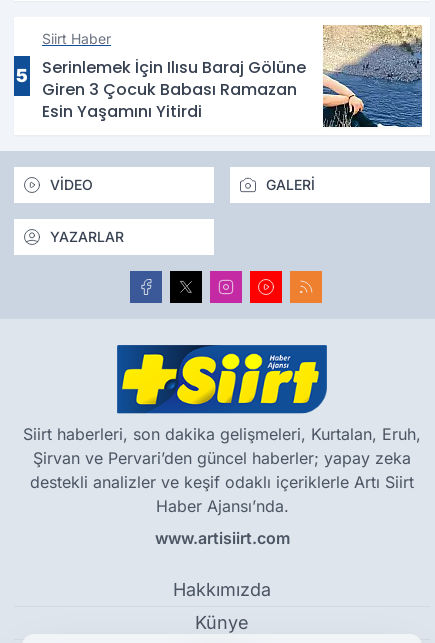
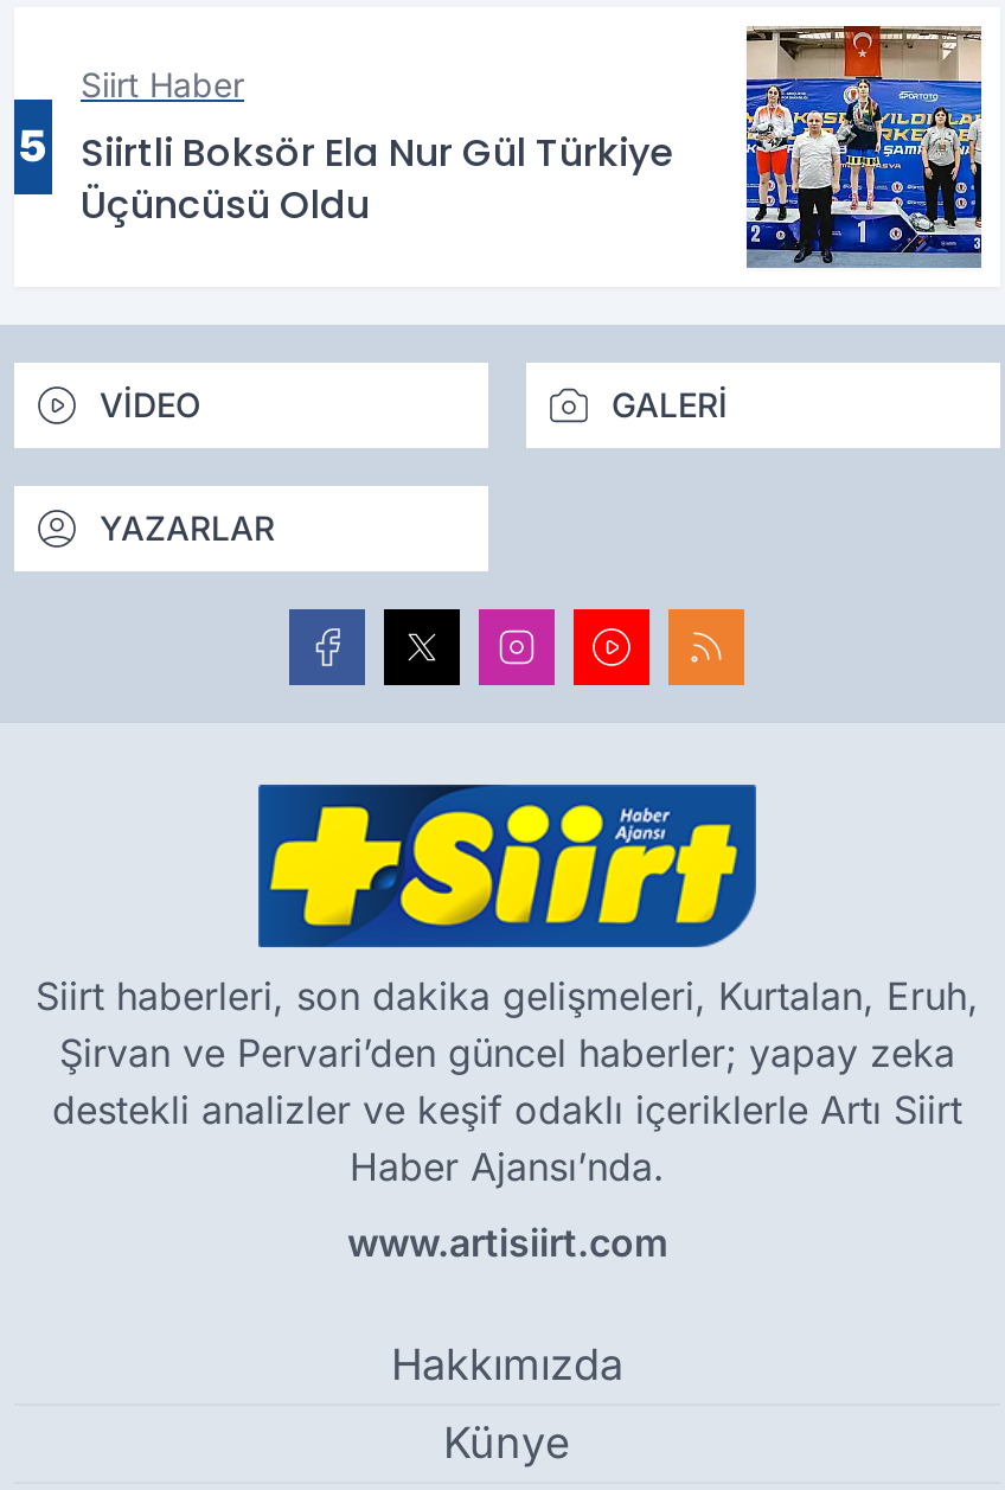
- [image]
- Serinlemek İçin Ilısu Baraj Gölüne
- Giren 3 Çocuk Babası Ramazan
- Esin Yaşamını Yitirdi
+ [image]
+ Siirtli Boksör Ela Nur Gül Türkiye
+ Üçüncüsü Oldu
